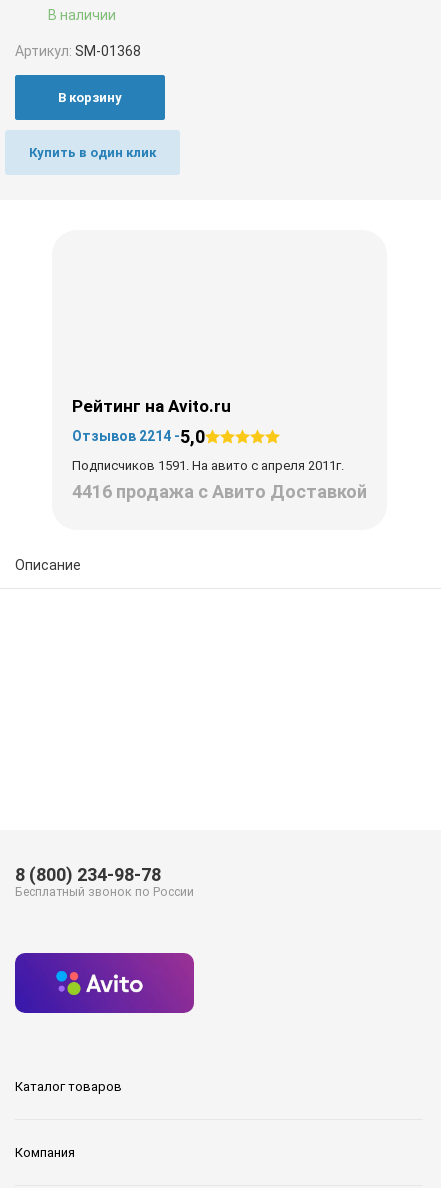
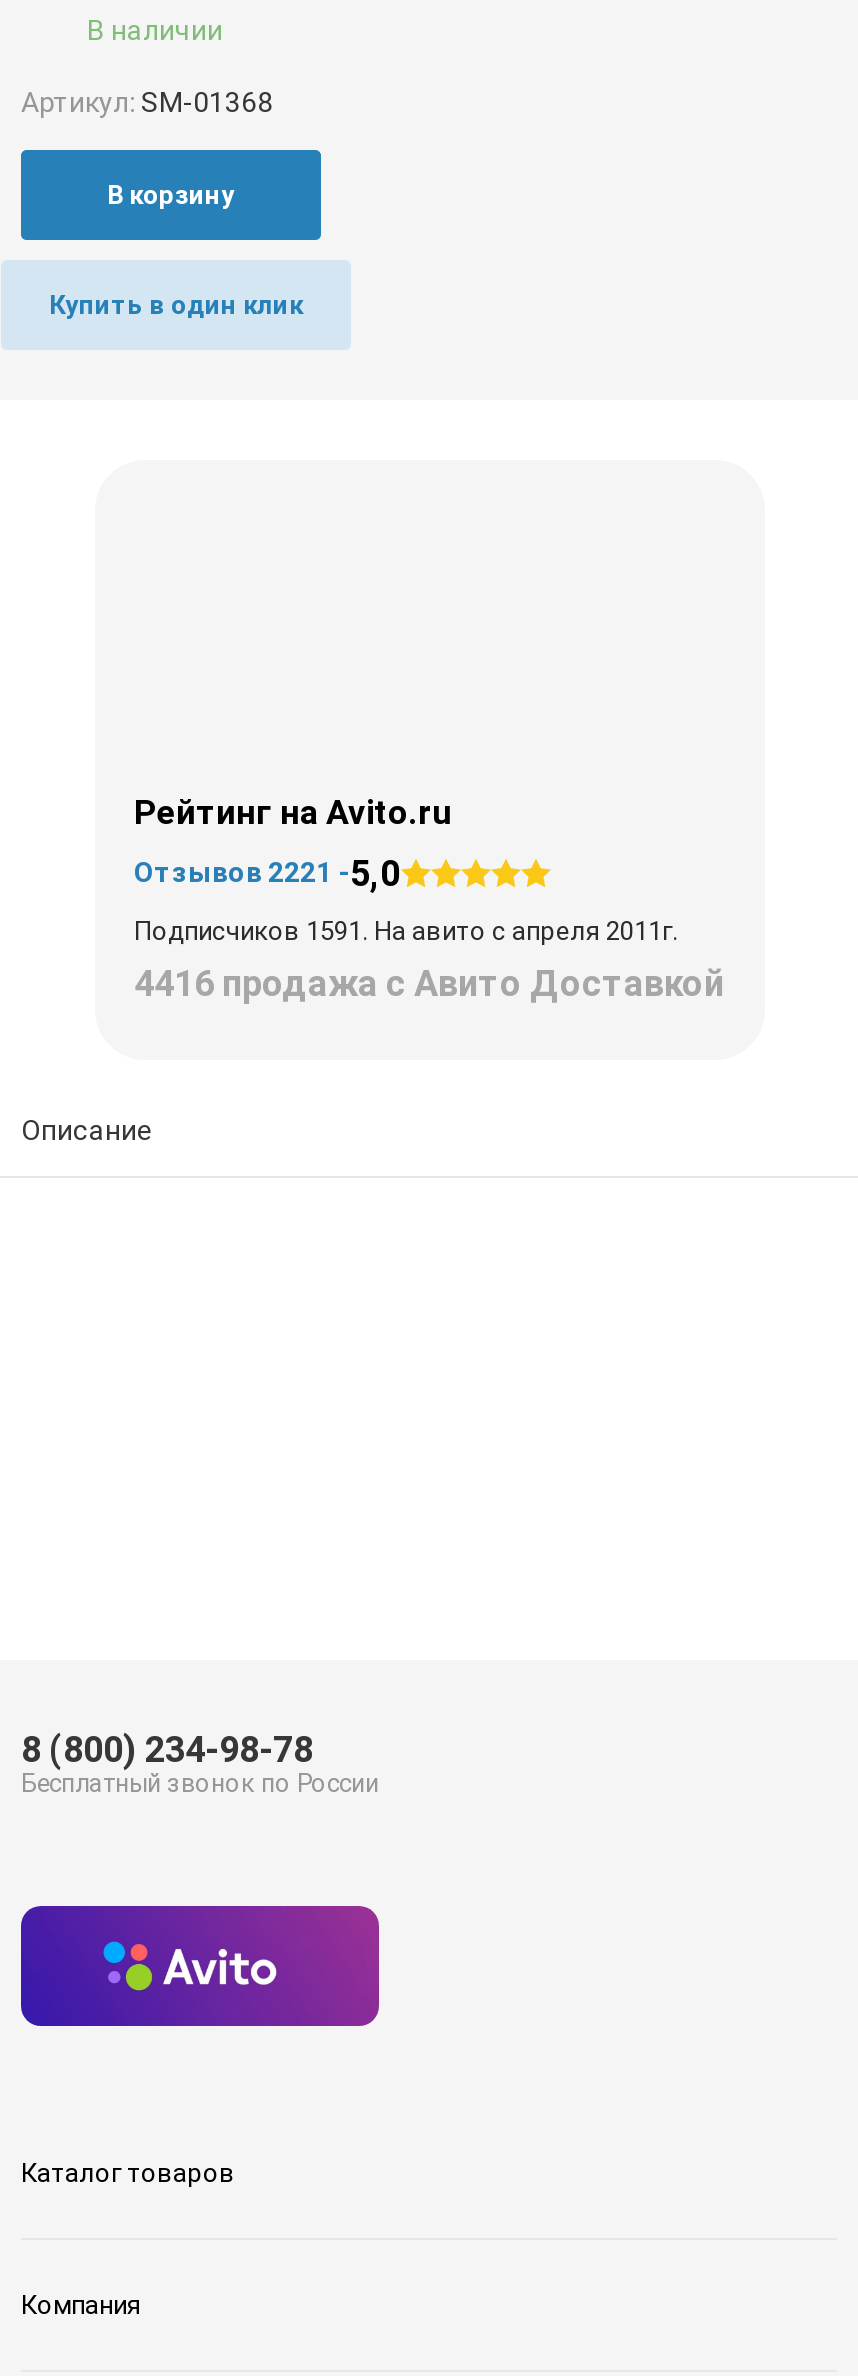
- Отзывов 2214 -5,0
+ Отзывов 2221 -5,0
